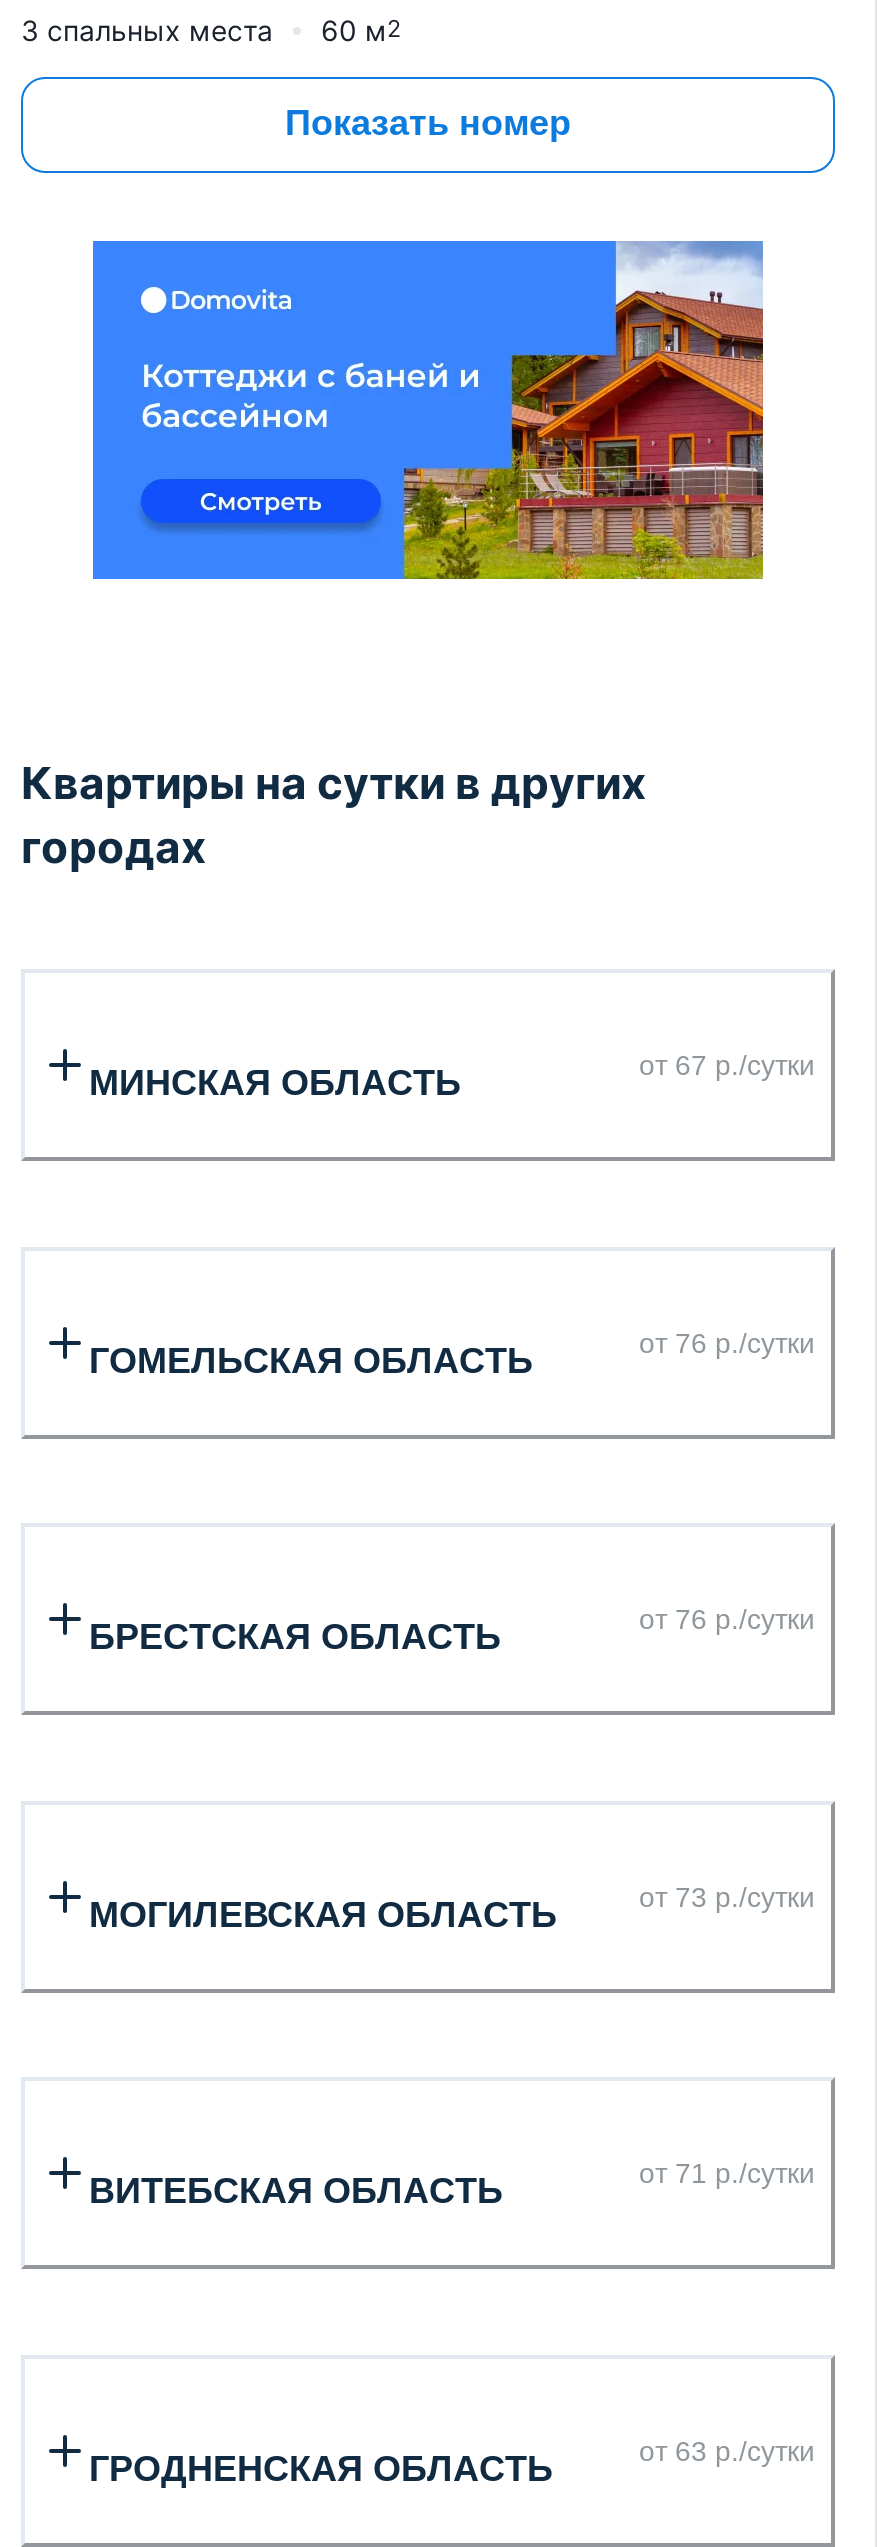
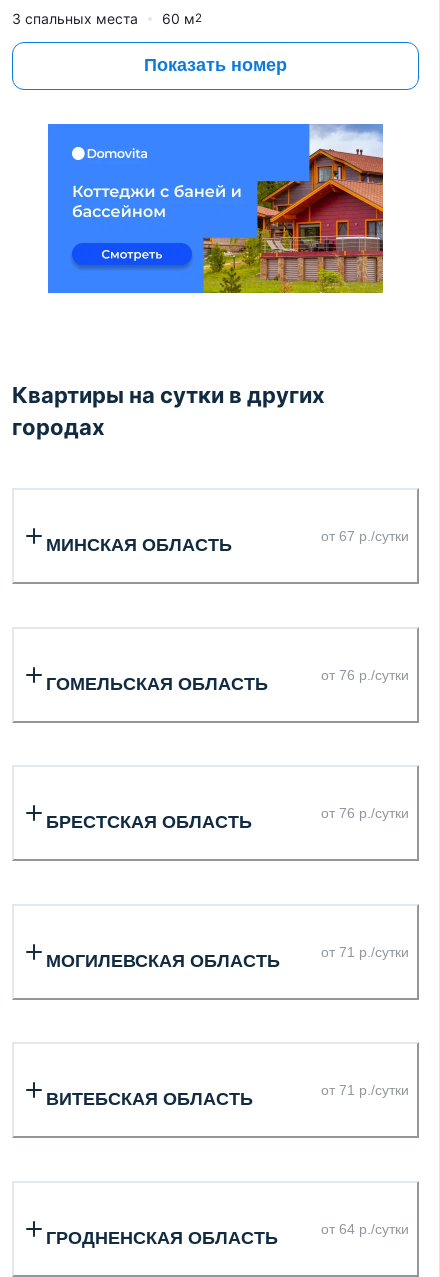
- от 73 р./сутки
+ от 71 р./сутки

- от 63 р./сутки
+ от 64 р./сутки
